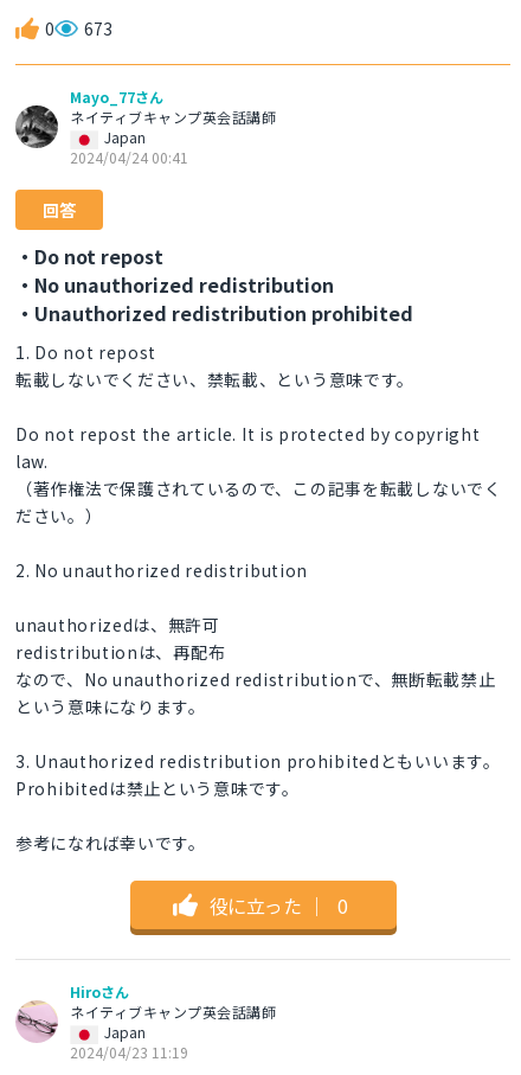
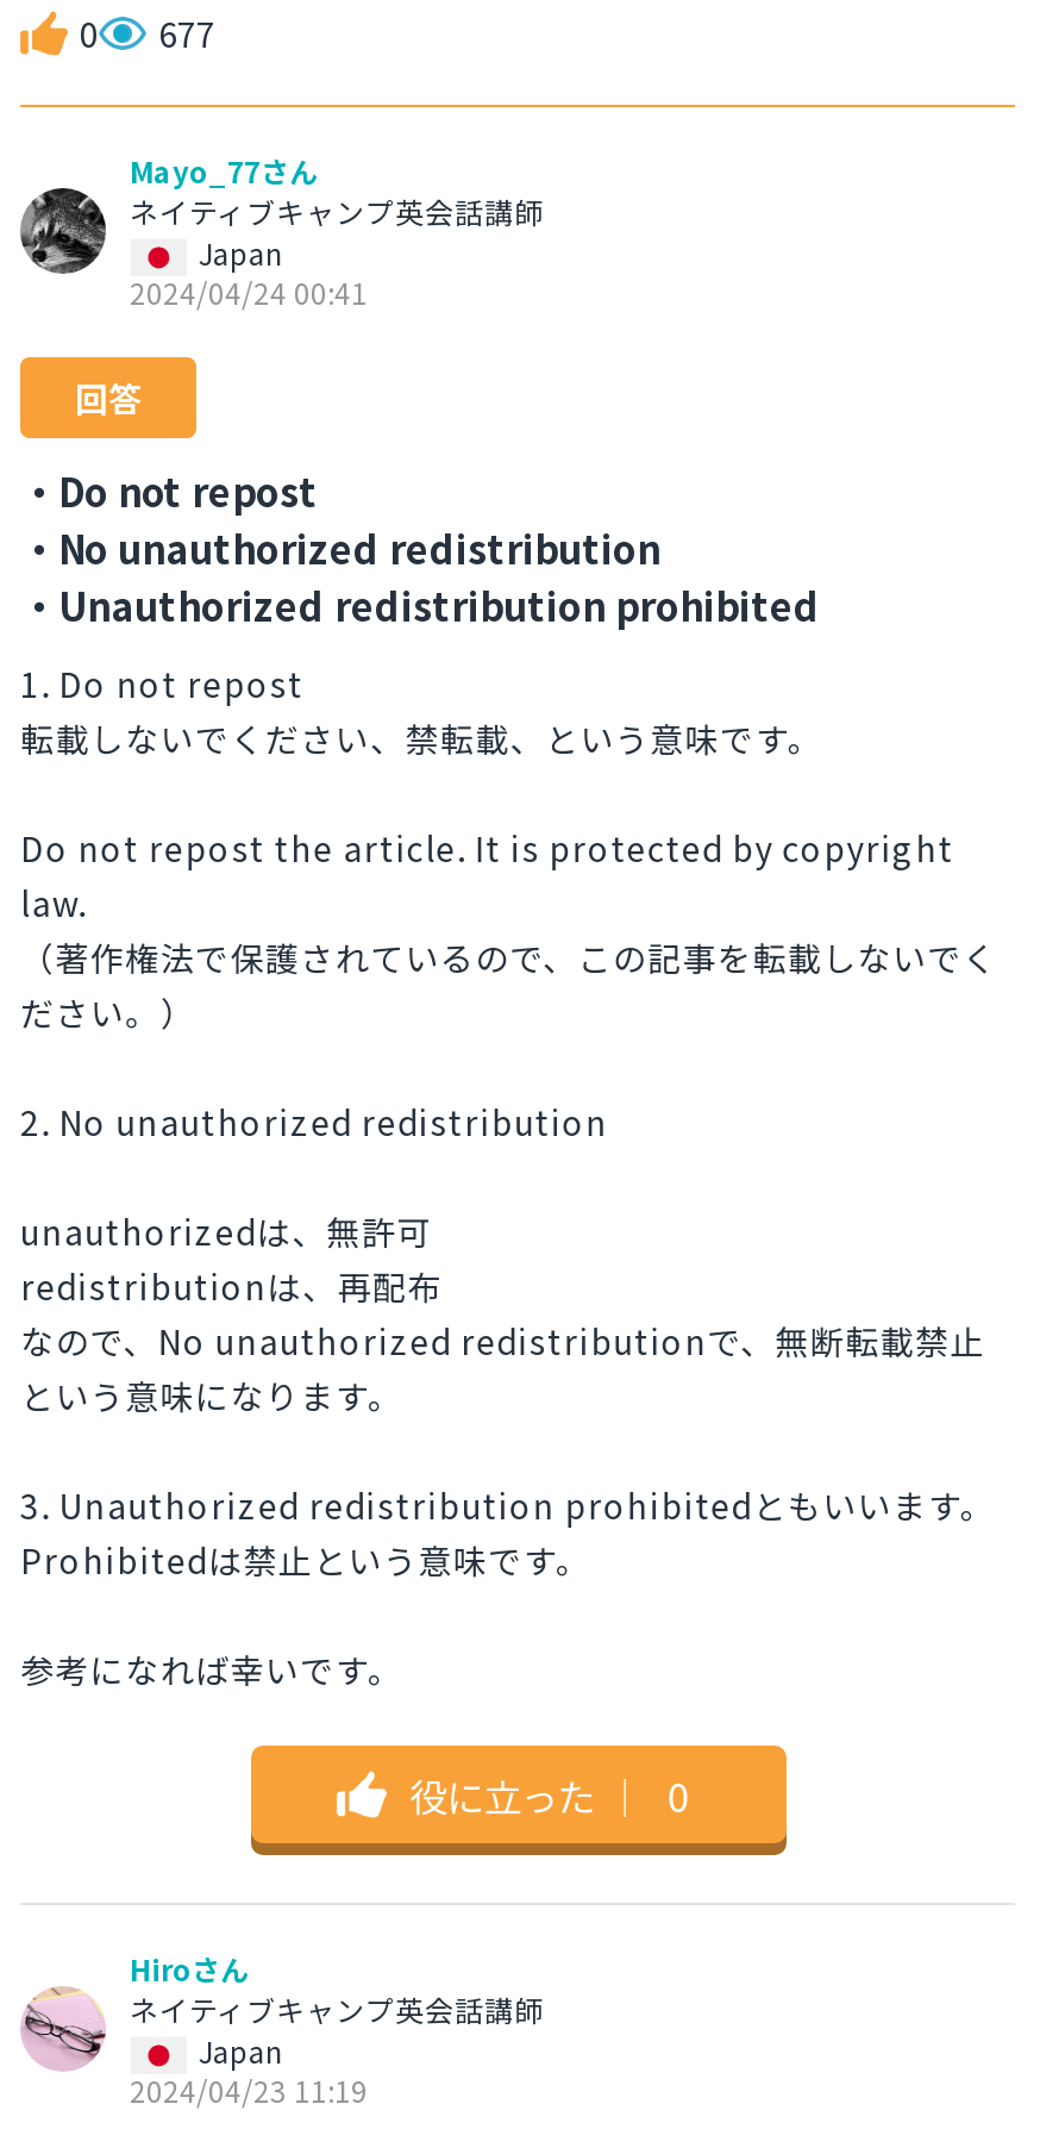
- 0 673
+ 0 677
